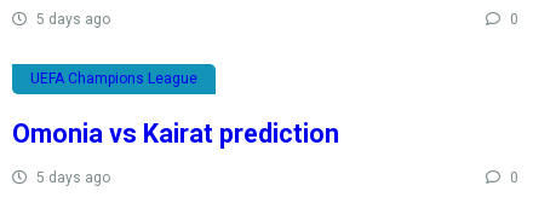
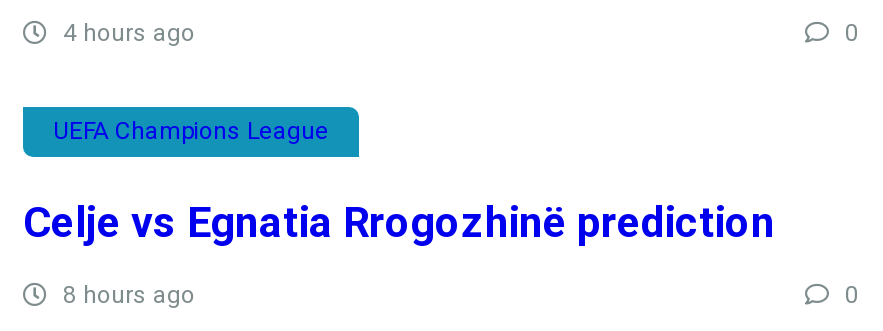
- 5 days ago
+ 4 hours ago

- Omonia vs Kairat prediction
+ Celje vs Egnatia Rrogozhinë prediction

- 5 days ago
+ 8 hours ago
